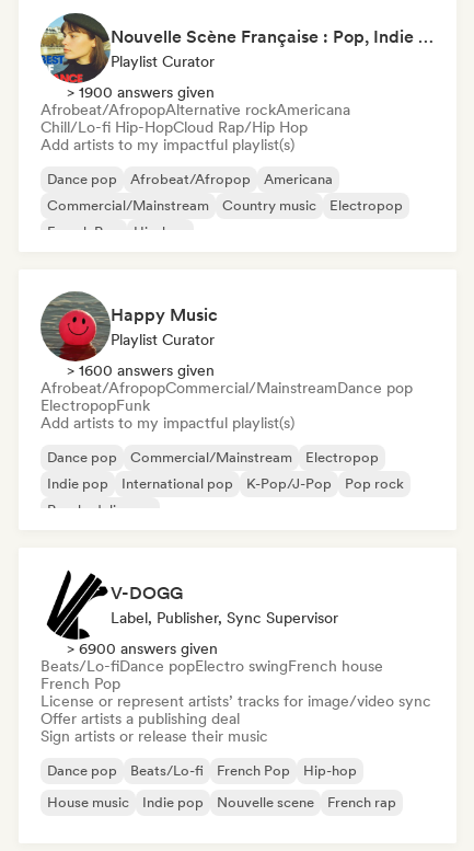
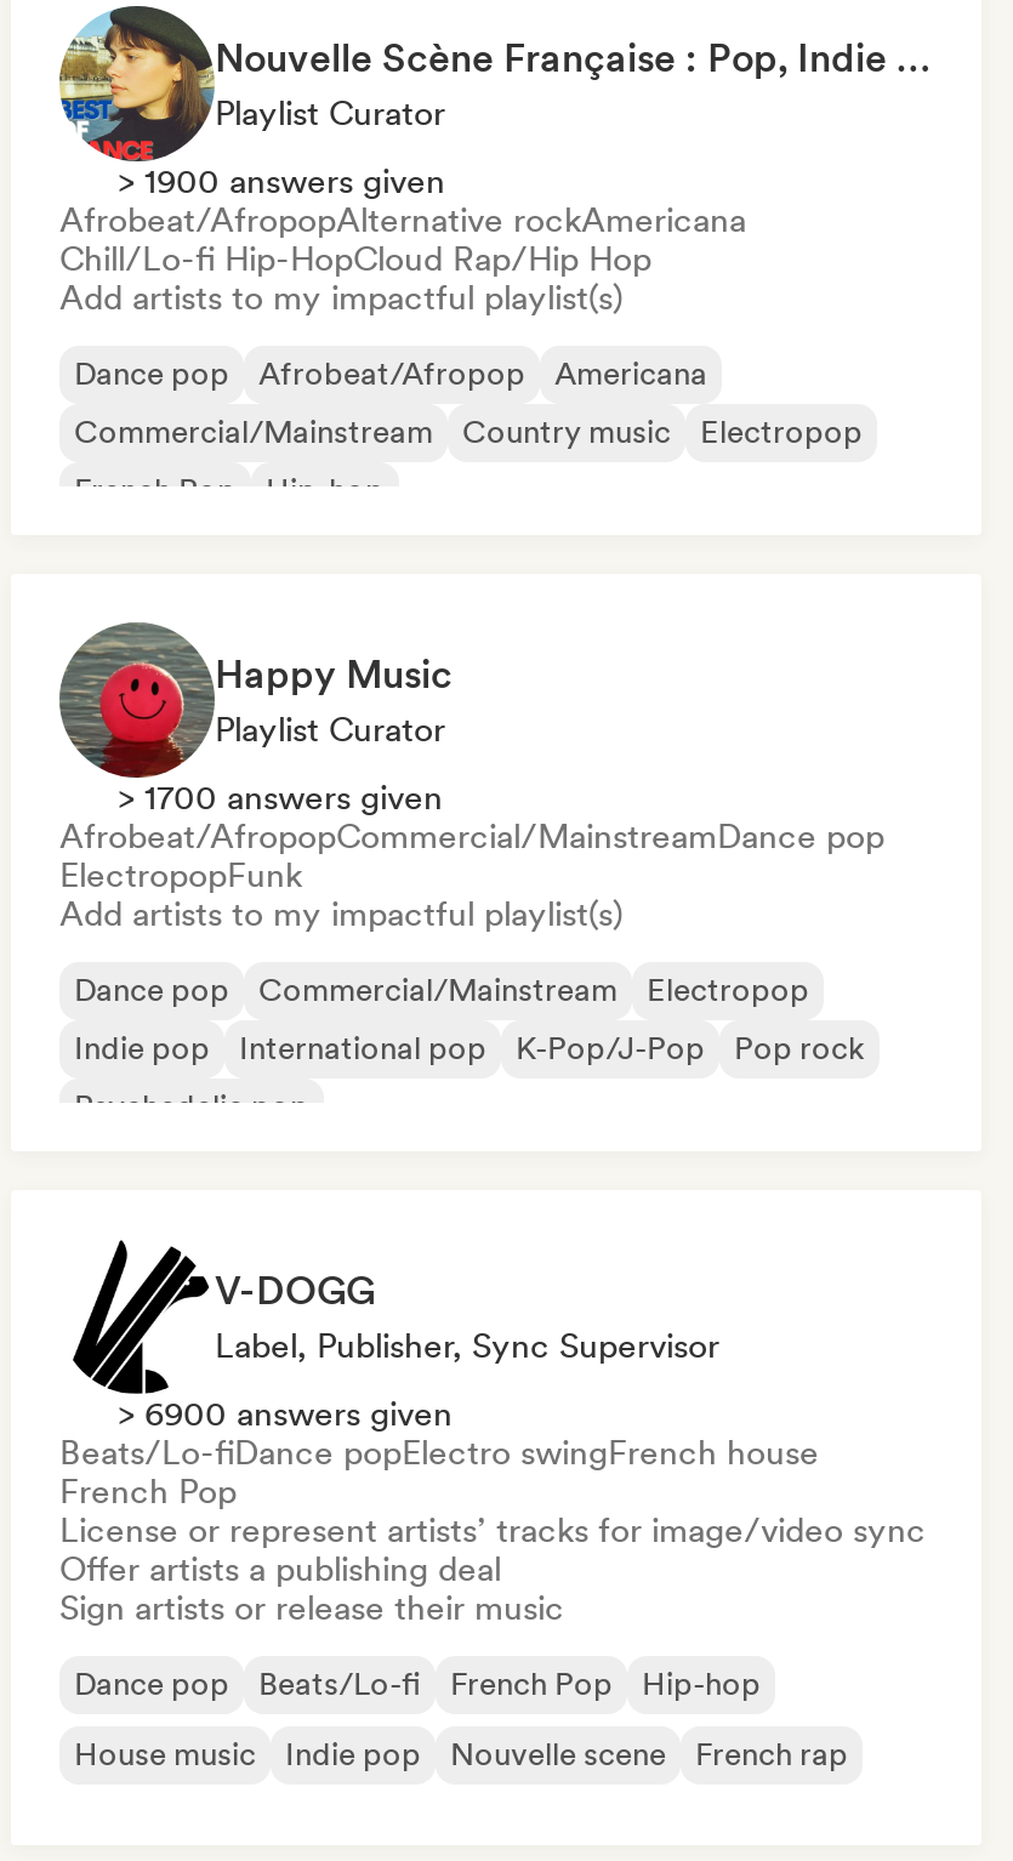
- > 1600 answers given
+ > 1700 answers given
